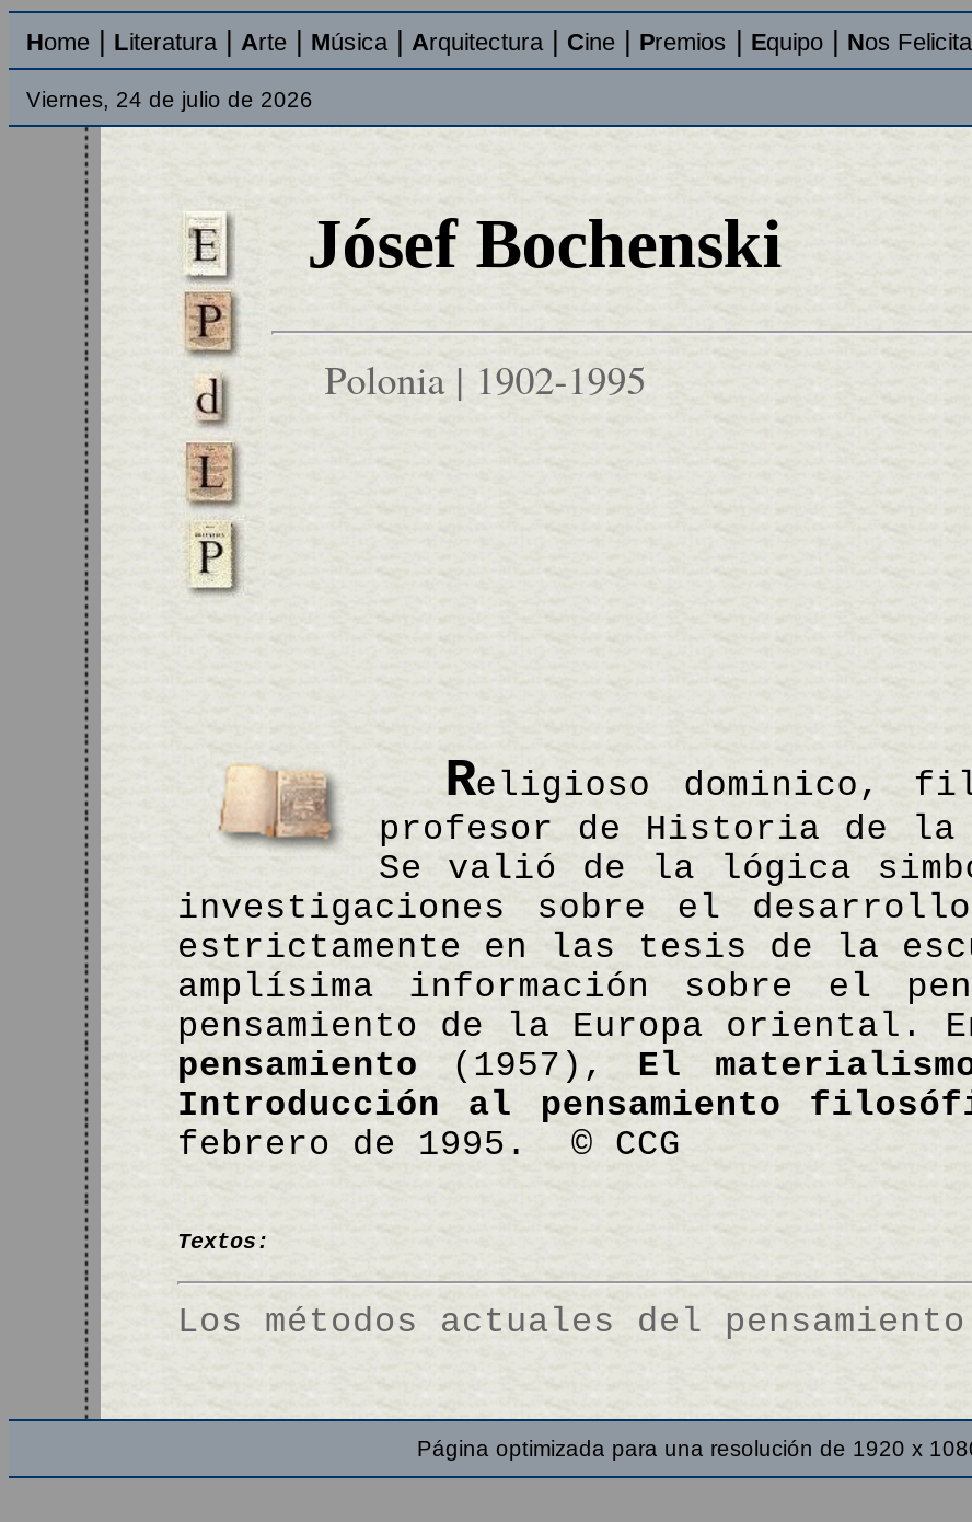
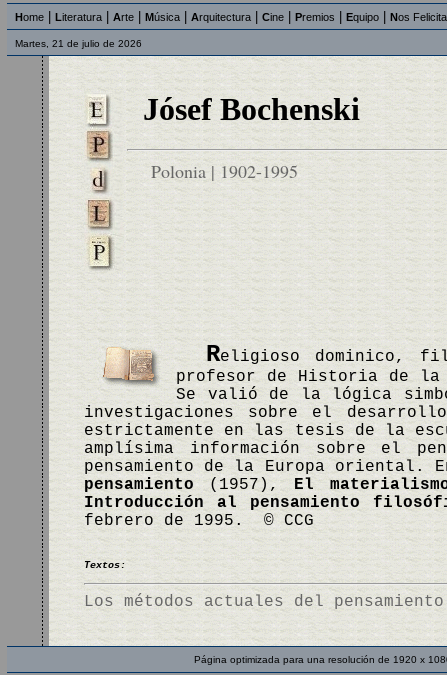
- Viernes, 24 de julio de 2026
+ Martes, 21 de julio de 2026
